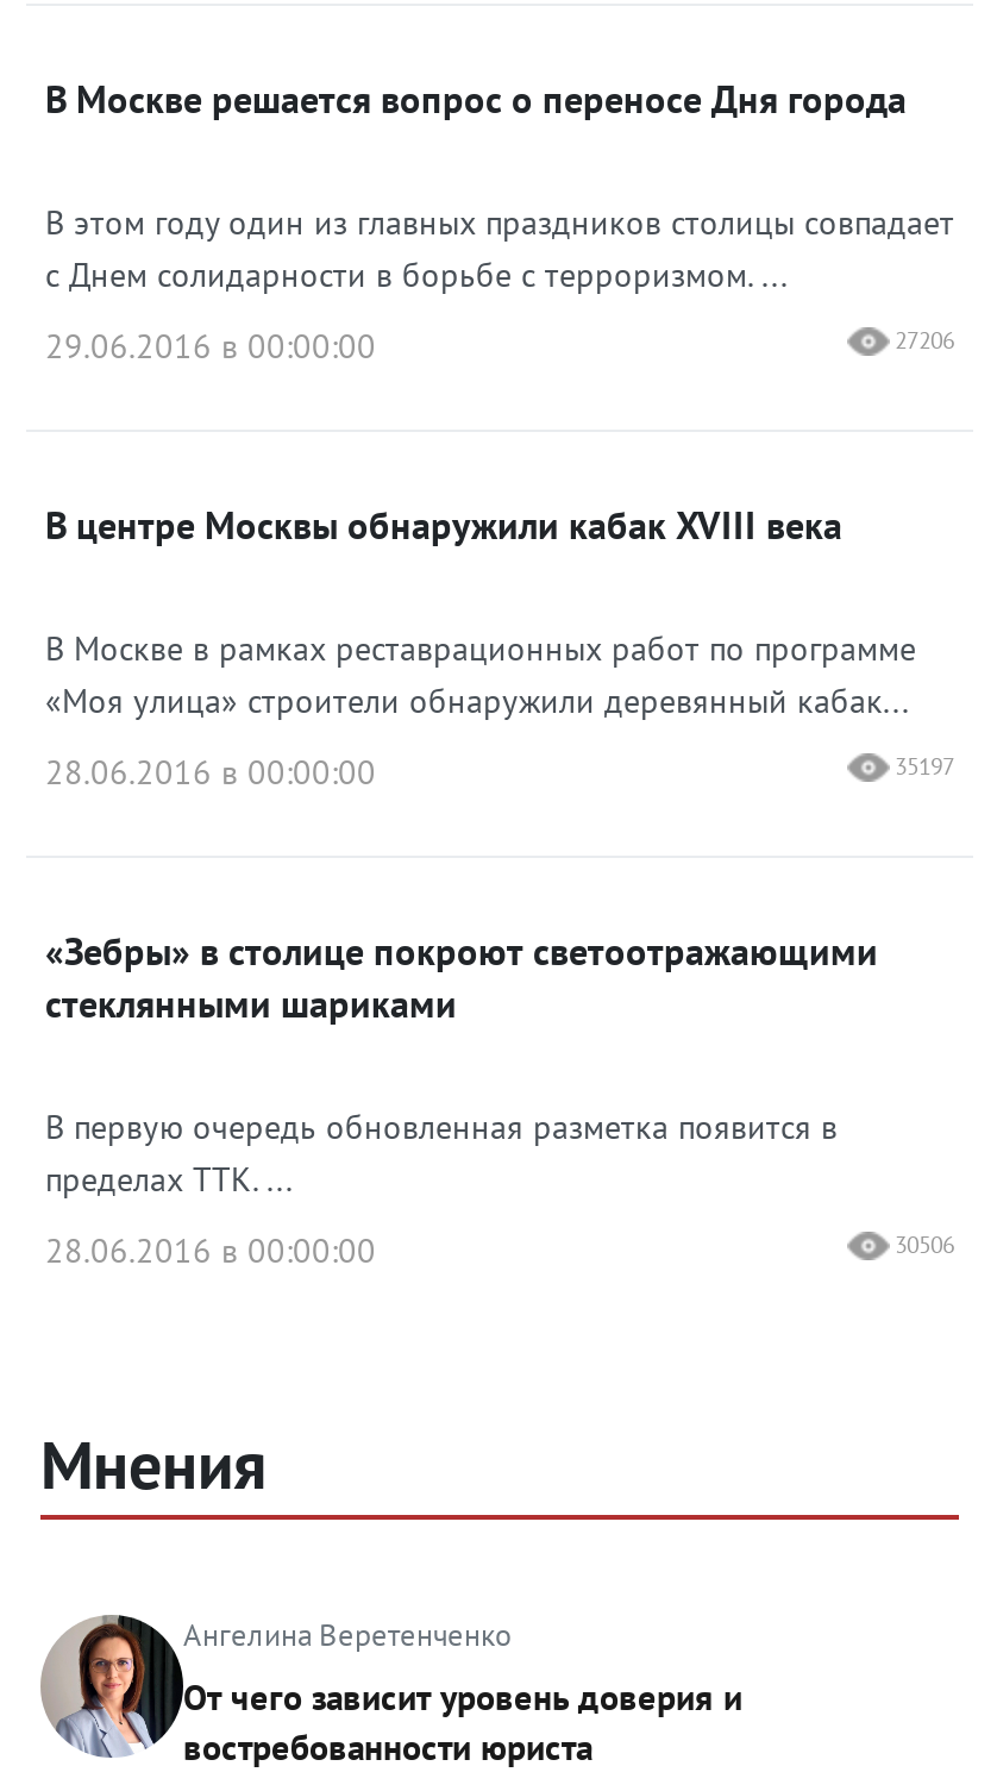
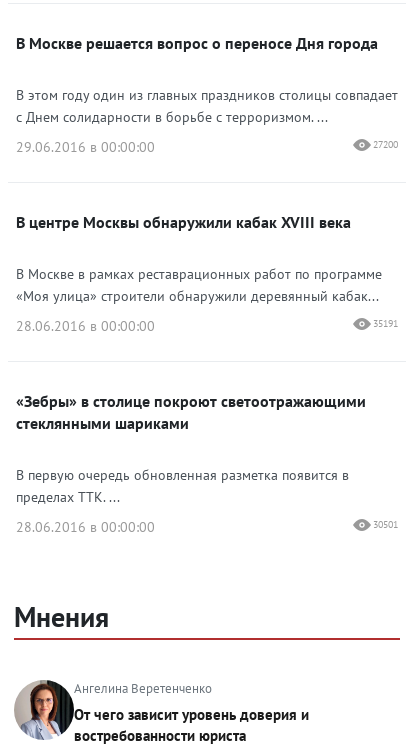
- 27206
+ 27200

- 35197
+ 35191

- 30506
+ 30501
